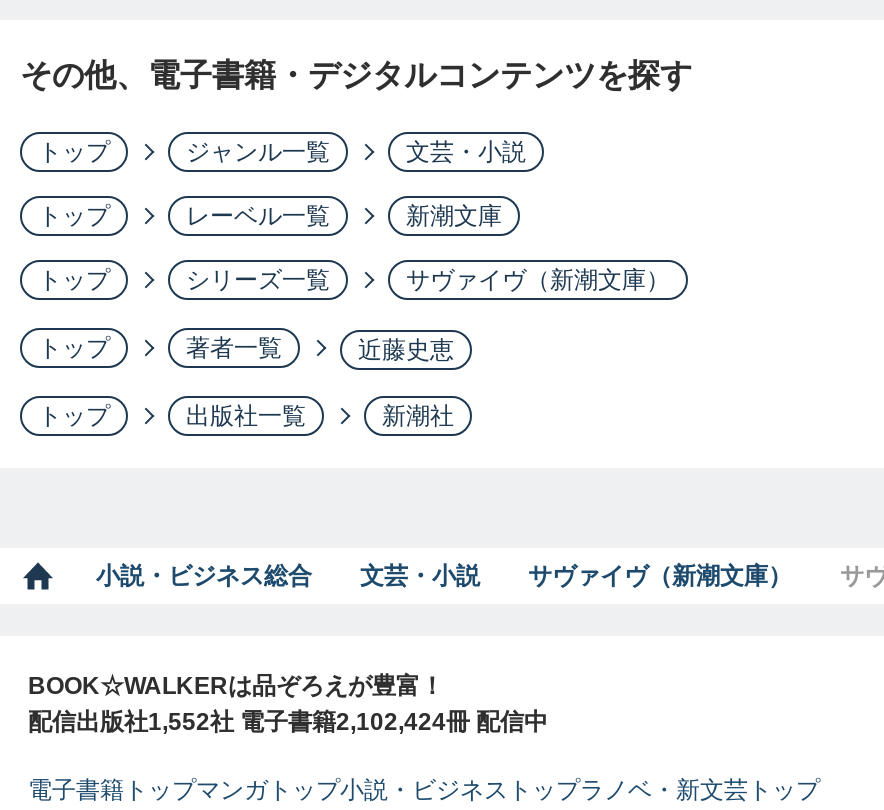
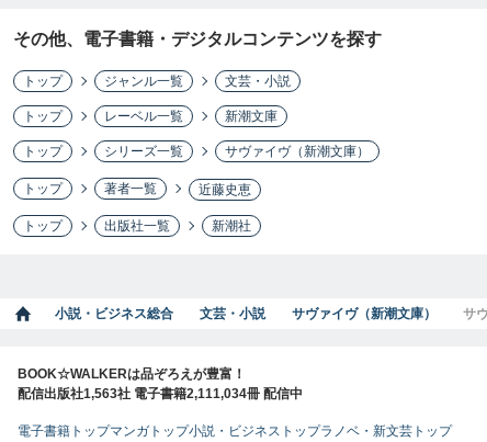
- 配信出版社1,552社 電子書籍2,102,424冊 配信中
+ 配信出版社1,563社 電子書籍2,111,034冊 配信中
